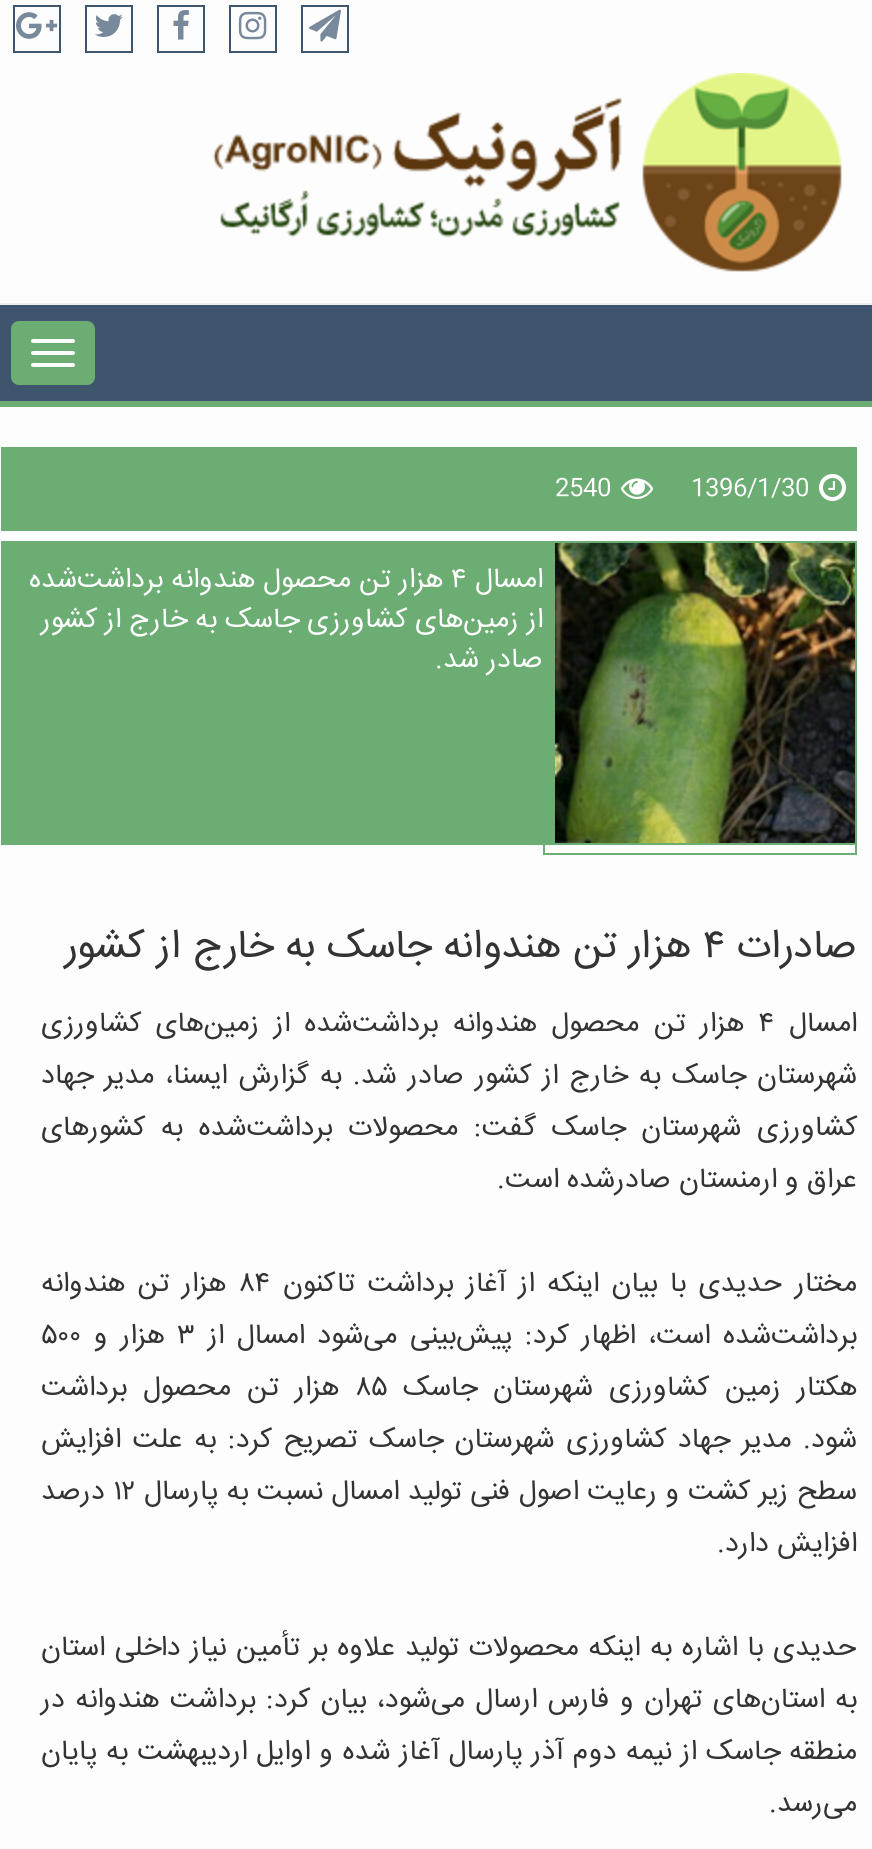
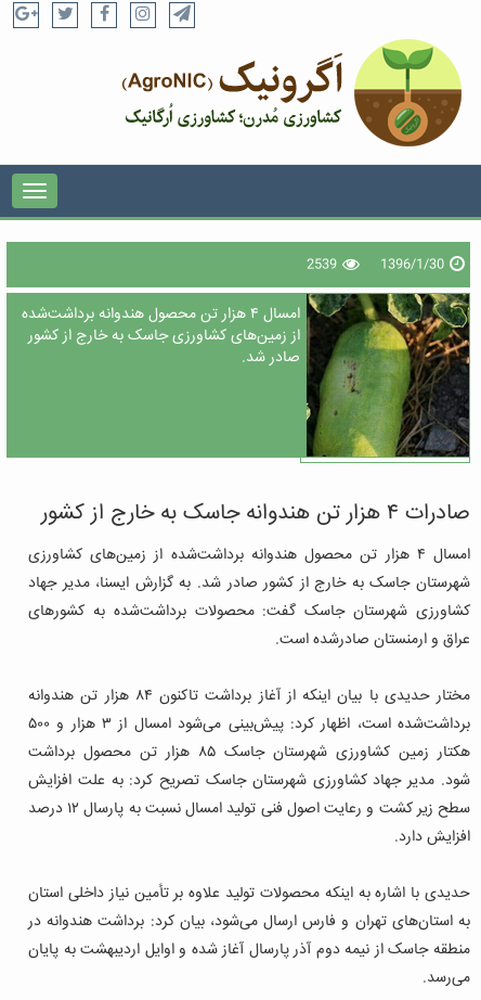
- 2540
+ 2539
